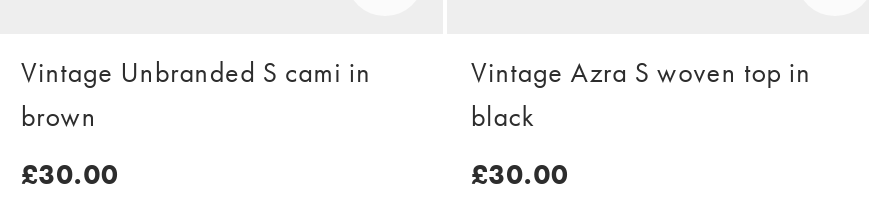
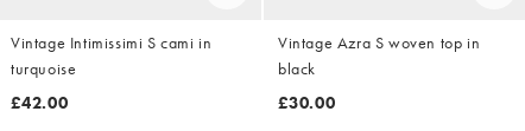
- Vintage Unbranded S cami in
- brown
+ Vintage Intimissimi S cami in
+ turquoise

- £30.00
+ £42.00
